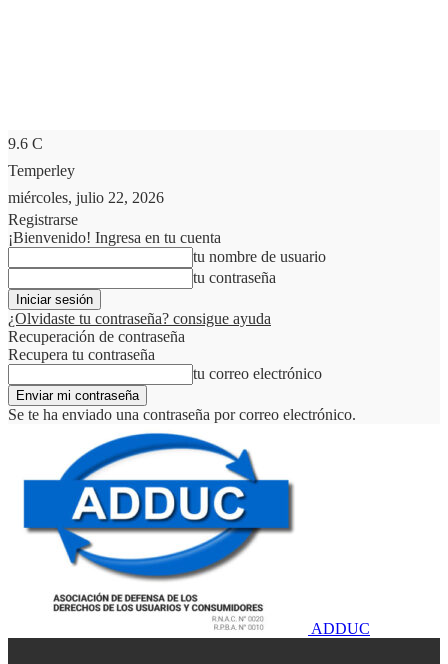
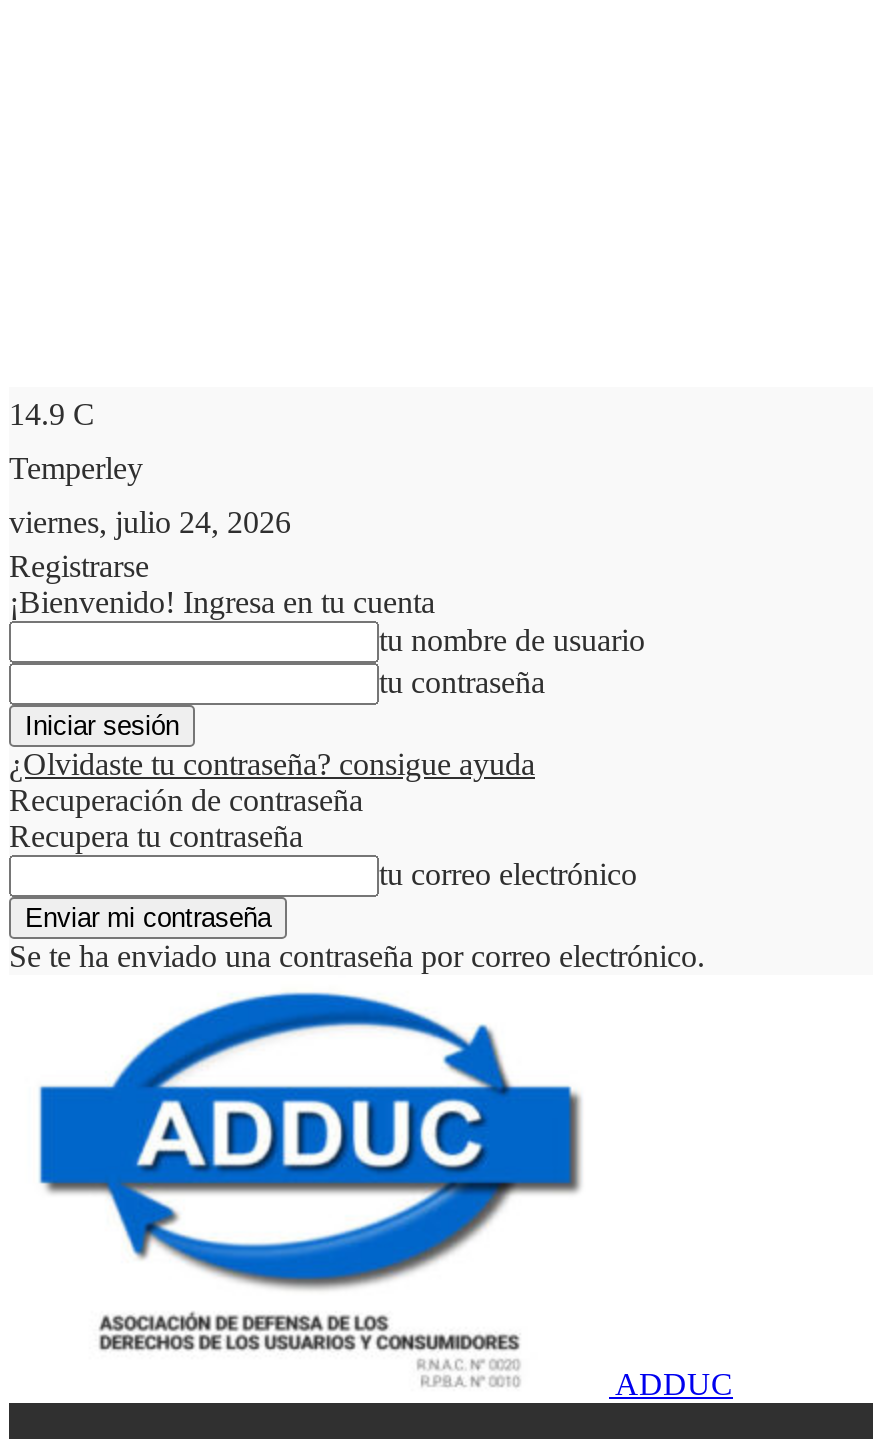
- 9.6 C
+ 14.9 C

- miércoles, julio 22, 2026
+ viernes, julio 24, 2026
